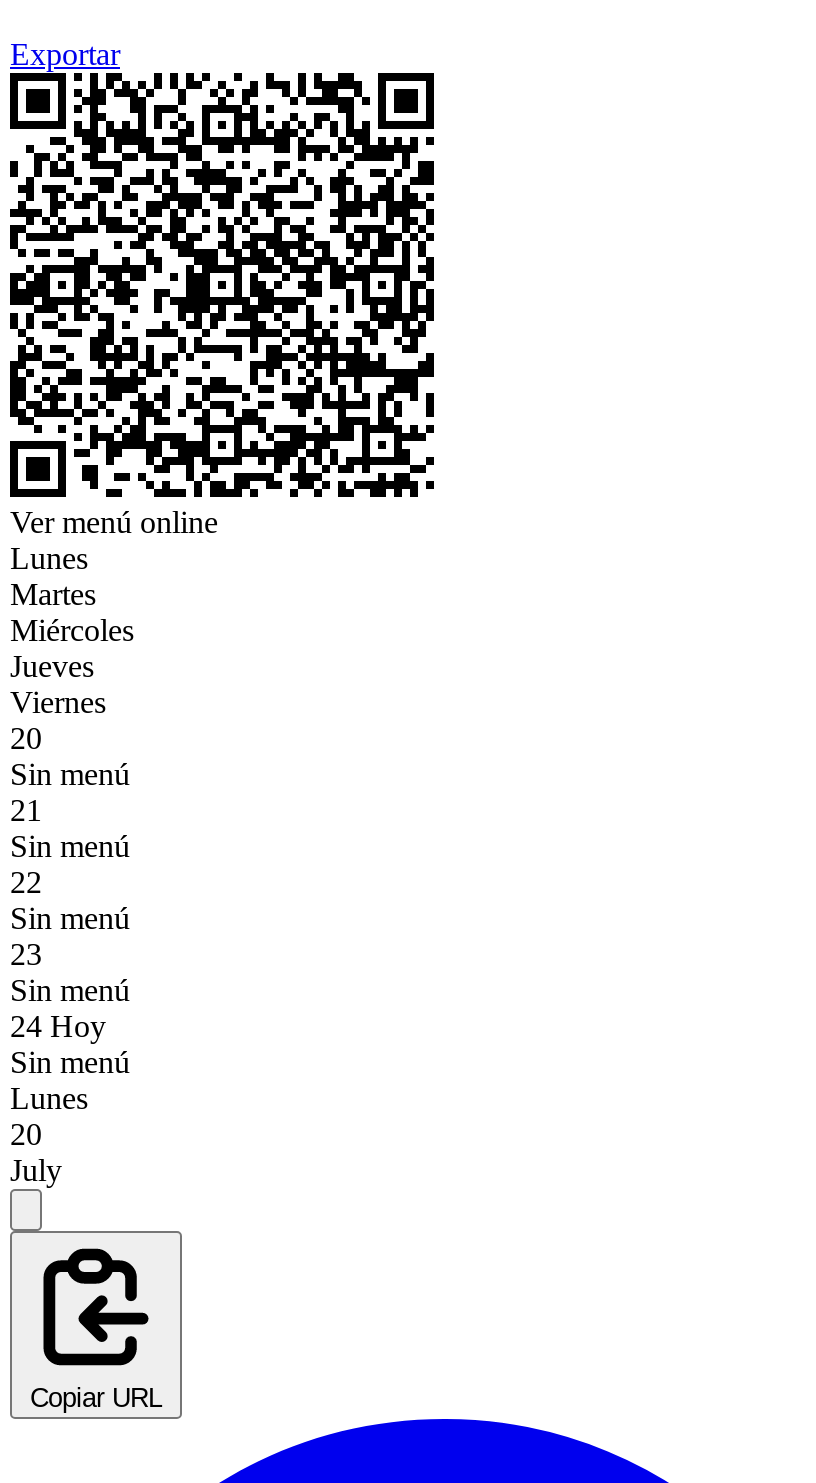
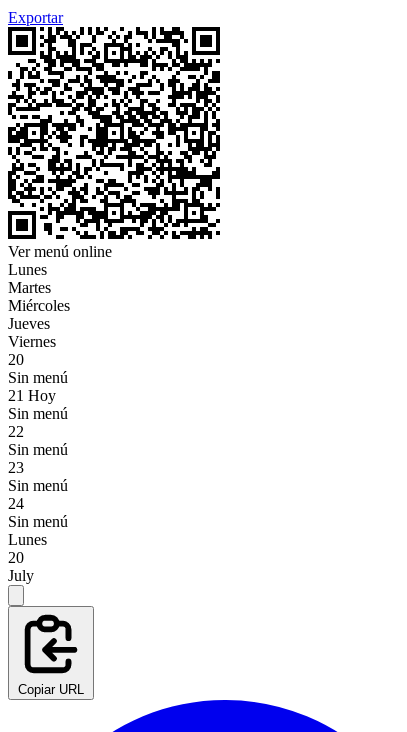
- 21
+ 21 Hoy

- 24 Hoy
+ 24
